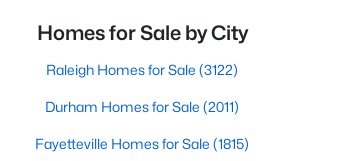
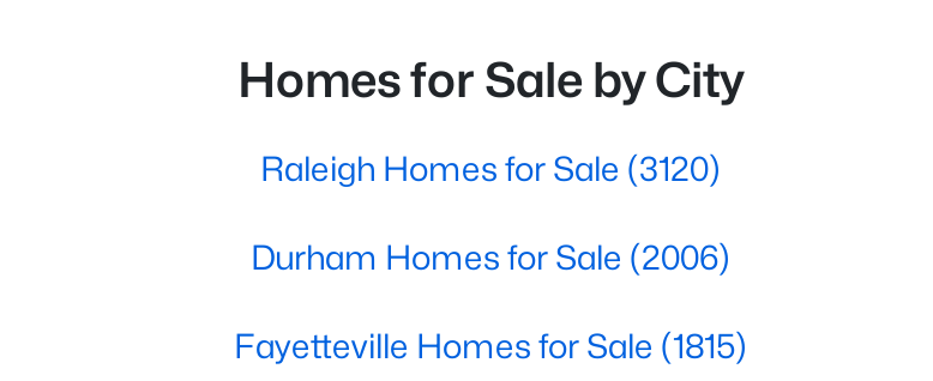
- Raleigh Homes for Sale (3122)
+ Raleigh Homes for Sale (3120)

- Durham Homes for Sale (2011)
+ Durham Homes for Sale (2006)
